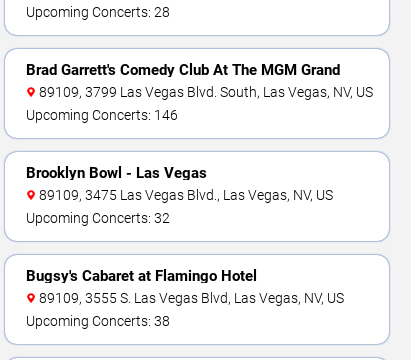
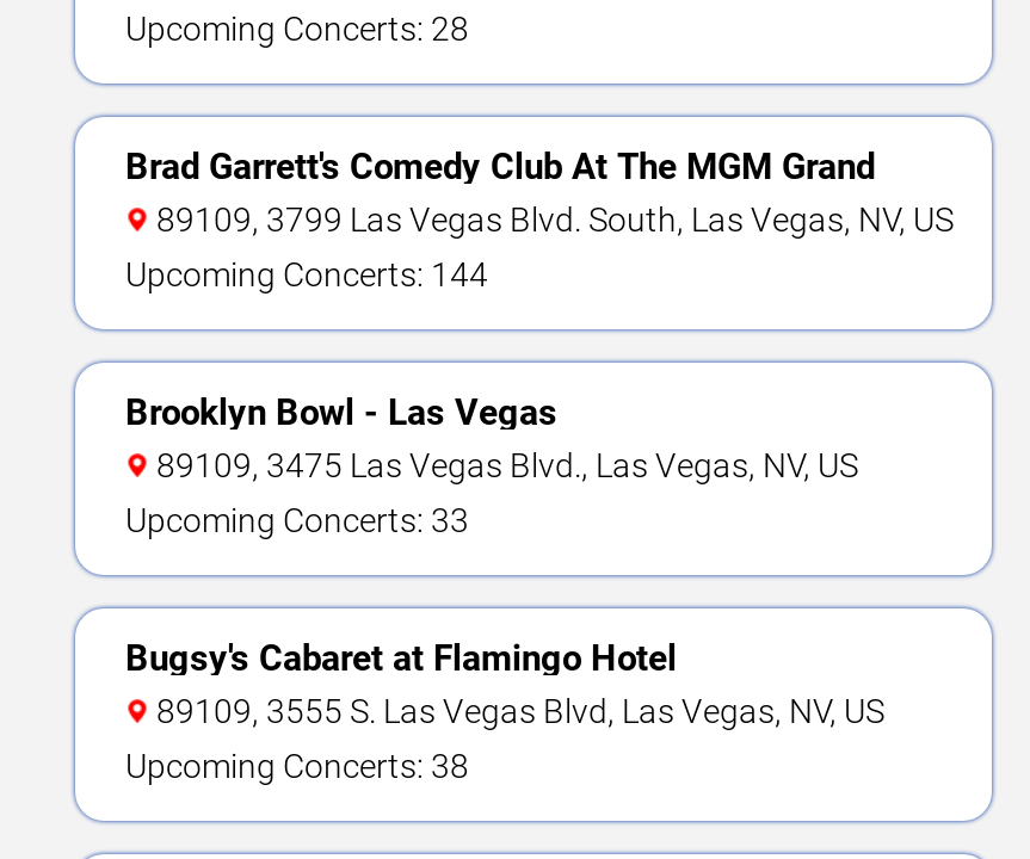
- Upcoming Concerts: 146
+ Upcoming Concerts: 144

- Upcoming Concerts: 32
+ Upcoming Concerts: 33
